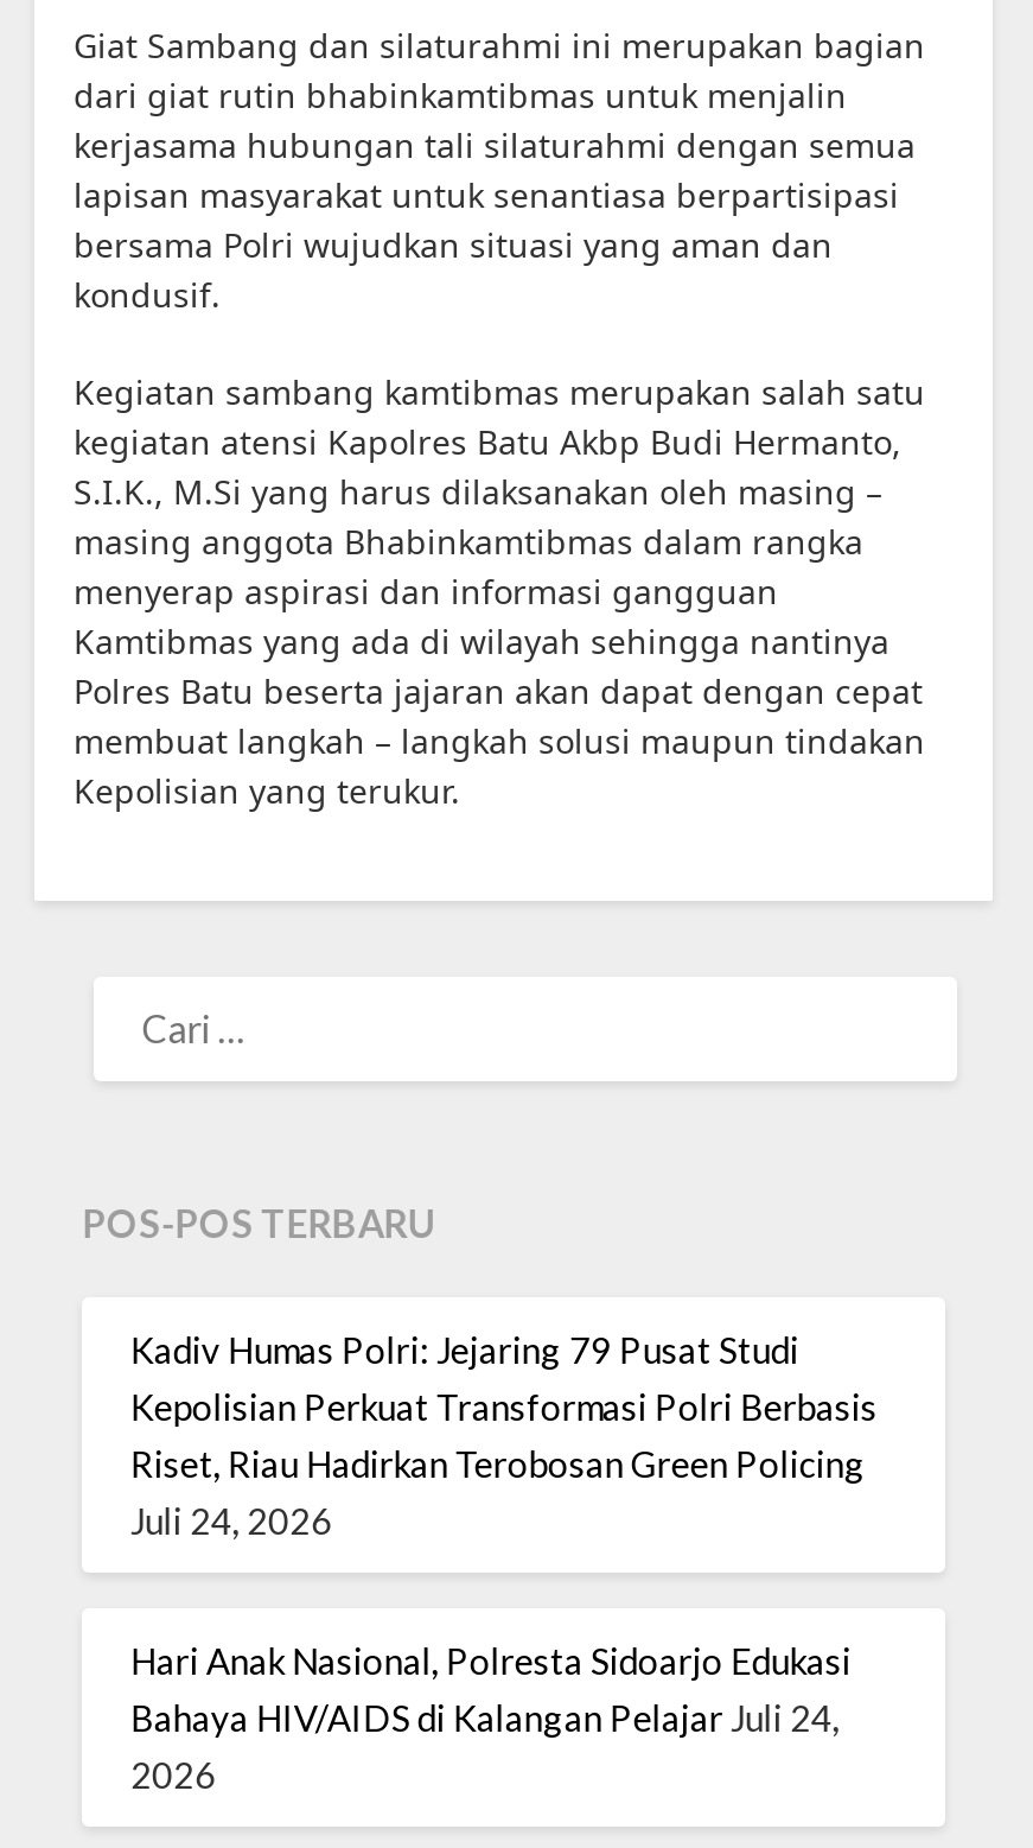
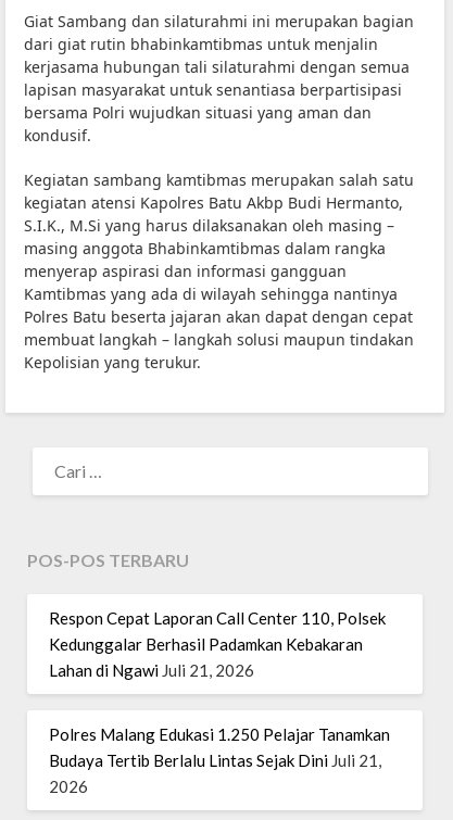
- Kadiv Humas Polri: Jejaring 79 Pusat Studi
- Kepolisian Perkuat Transformasi Polri Berbasis
- Riset, Riau Hadirkan Terobosan Green Policing
- Juli 24, 2026
+ Respon Cepat Laporan Call Center 110, Polsek
+ Kedunggalar Berhasil Padamkan Kebakaran
+ Lahan di Ngawi Juli 21, 2026

- Hari Anak Nasional, Polresta Sidoarjo Edukasi
- Bahaya HIV/AIDS di Kalangan Pelajar Juli 24,
+ Polres Malang Edukasi 1.250 Pelajar Tanamkan
+ Budaya Tertib Berlalu Lintas Sejak Dini Juli 21,
